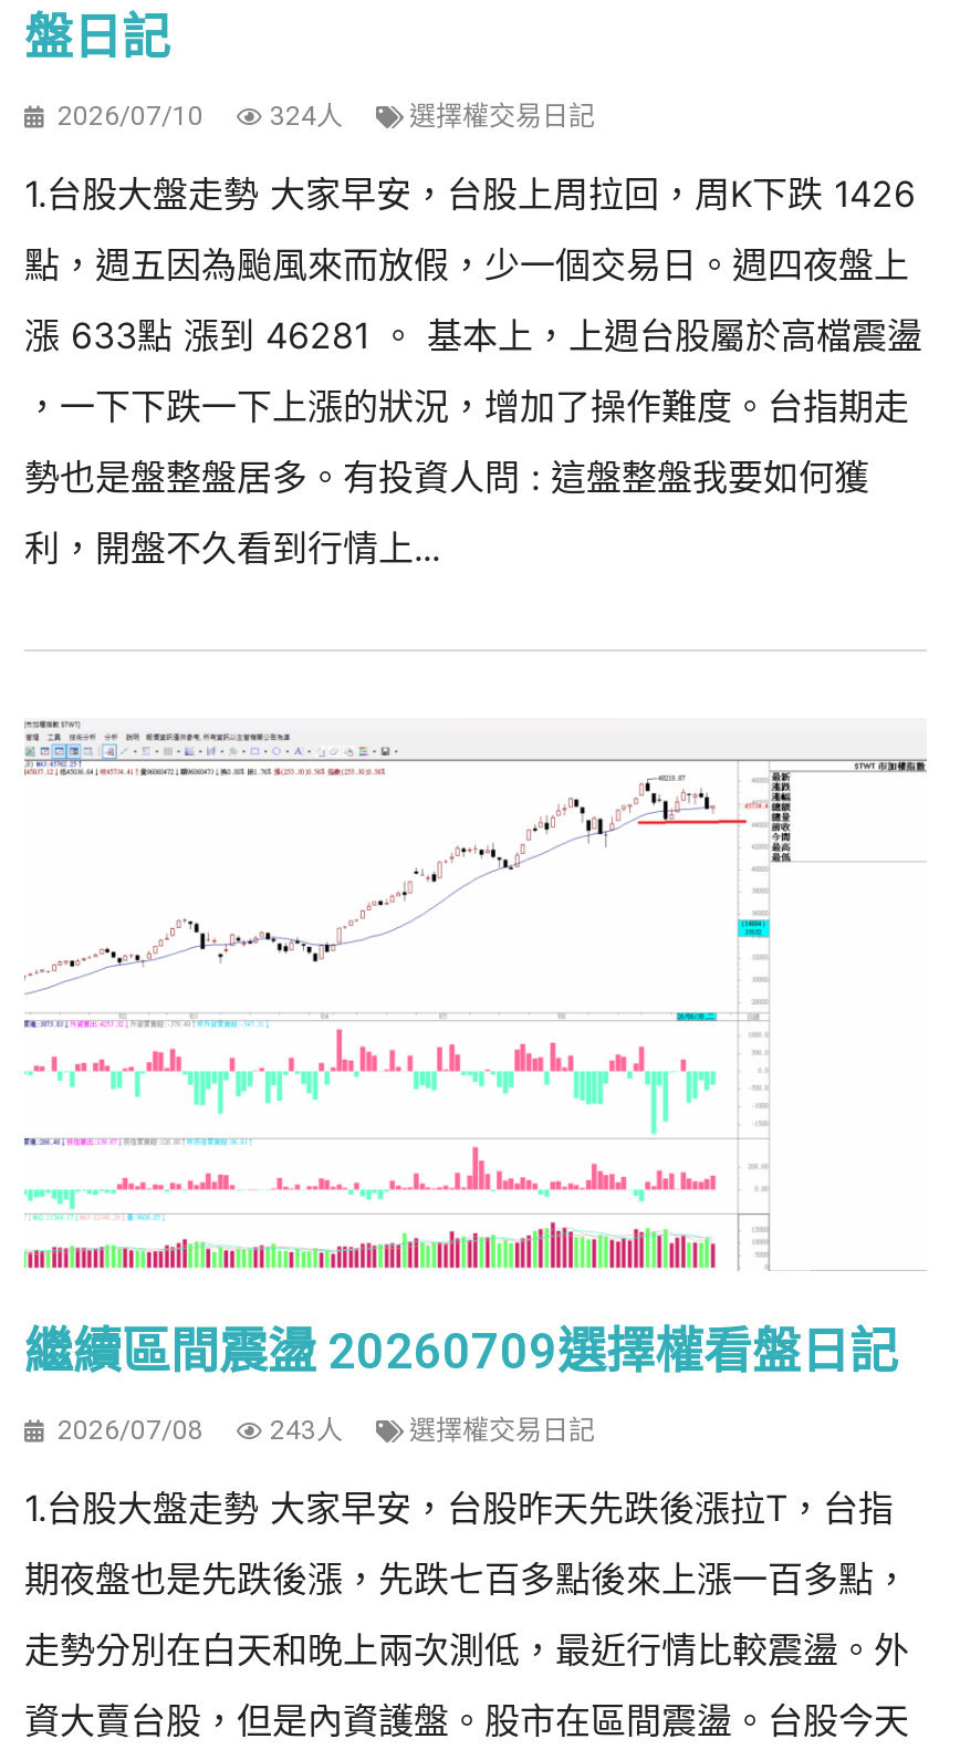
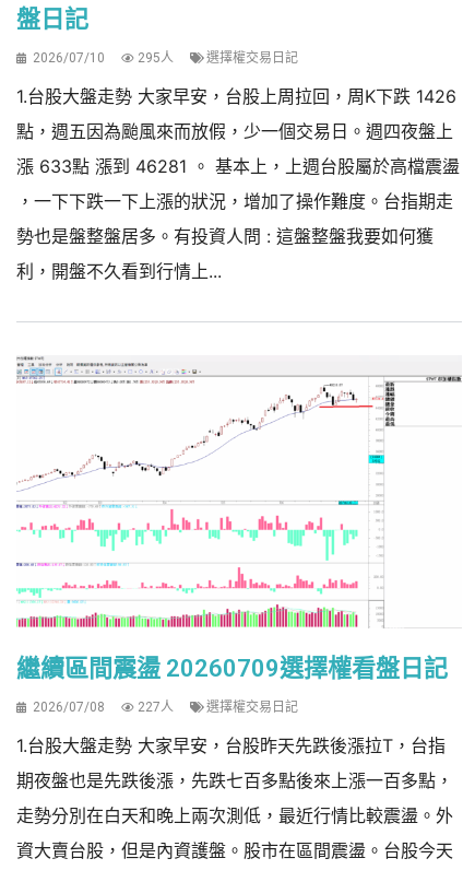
- 324人
+ 295人

- 243人
+ 227人
